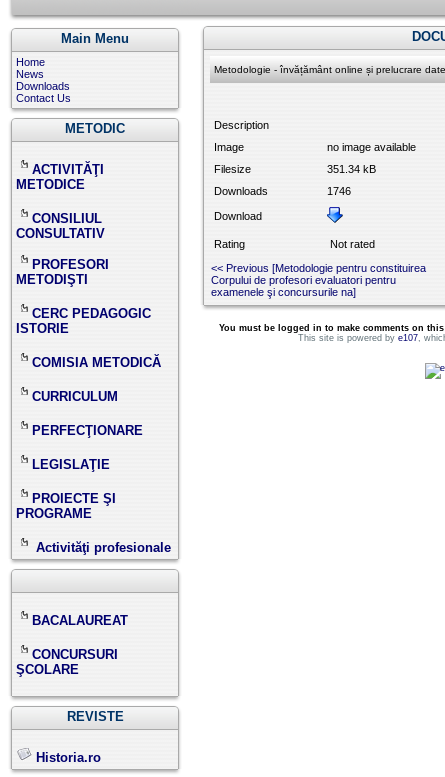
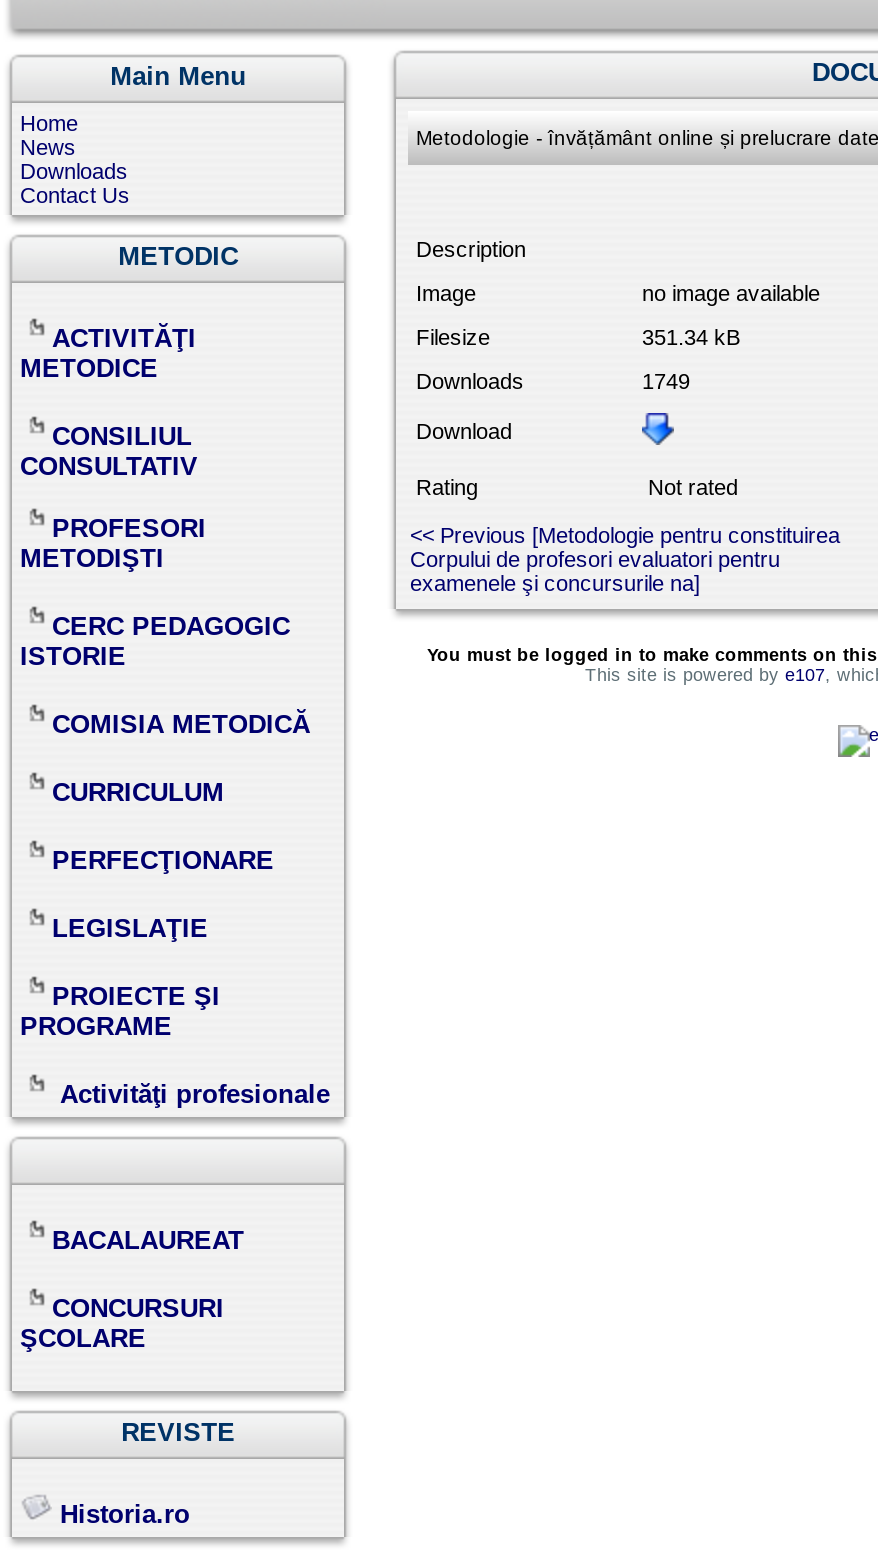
- 1746
+ 1749
